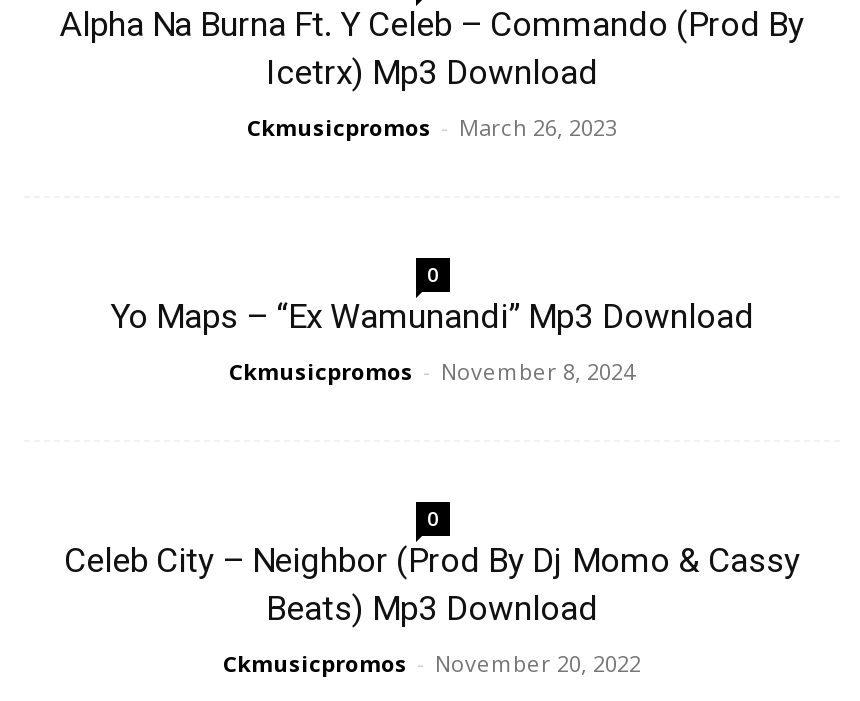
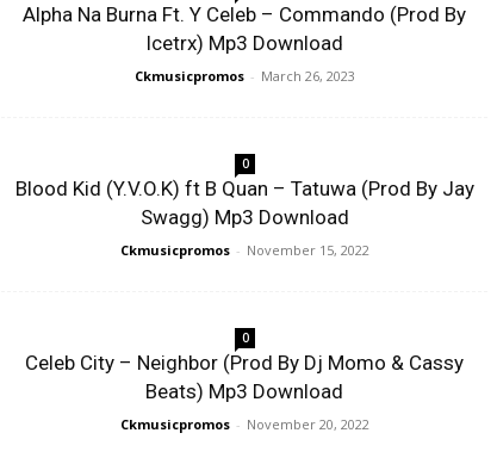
- Yo Maps – “Ex Wamunandi” Mp3 Download
+ Blood Kid (Y.V.O.K) ft B Quan – Tatuwa (Prod By Jay
+ Swagg) Mp3 Download

- Ckmusicpromos - November 8, 2024
+ Ckmusicpromos - November 15, 2022
